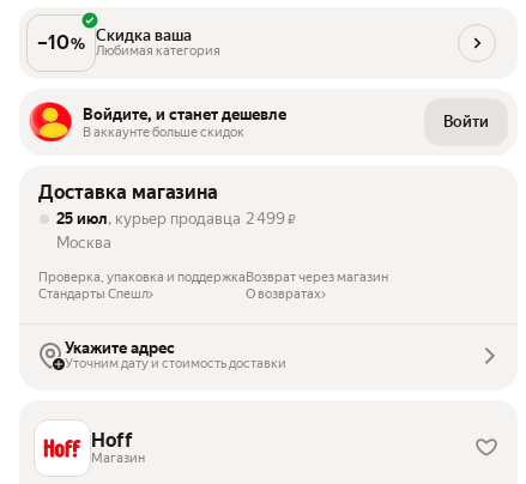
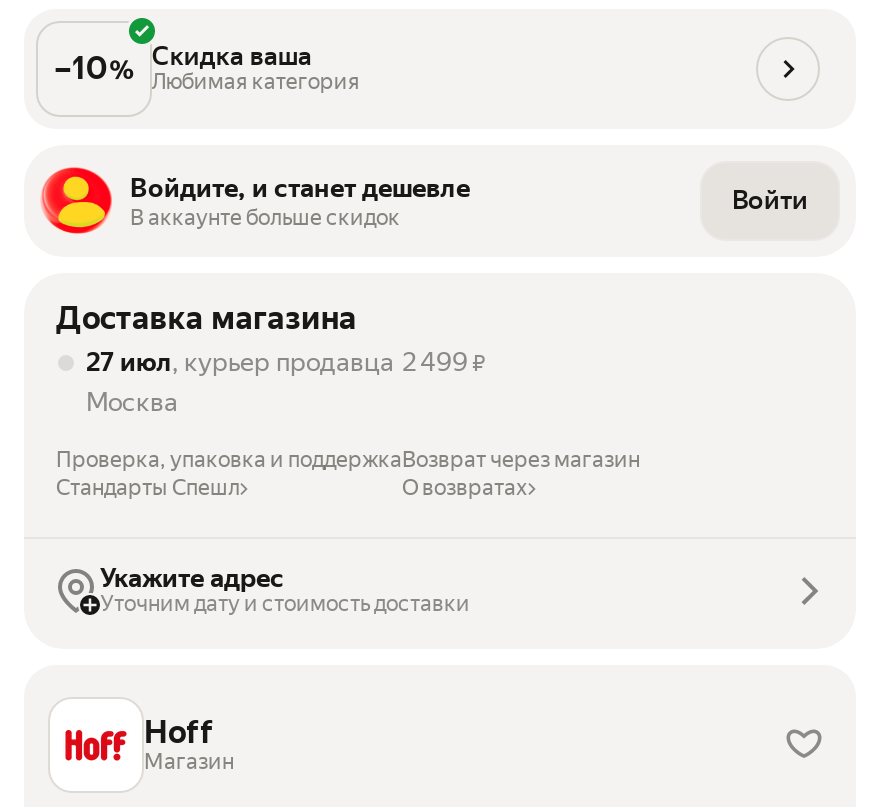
- 25 июл, курьер продавца 2 499 ₽
+ 27 июл, курьер продавца 2 499 ₽
